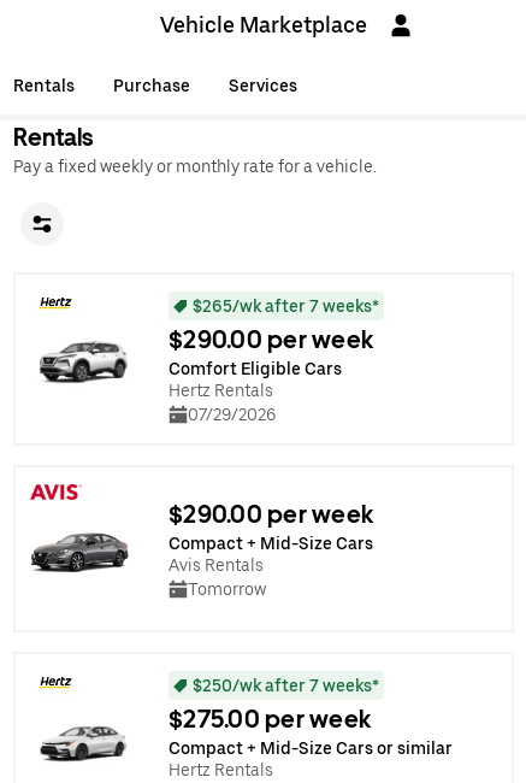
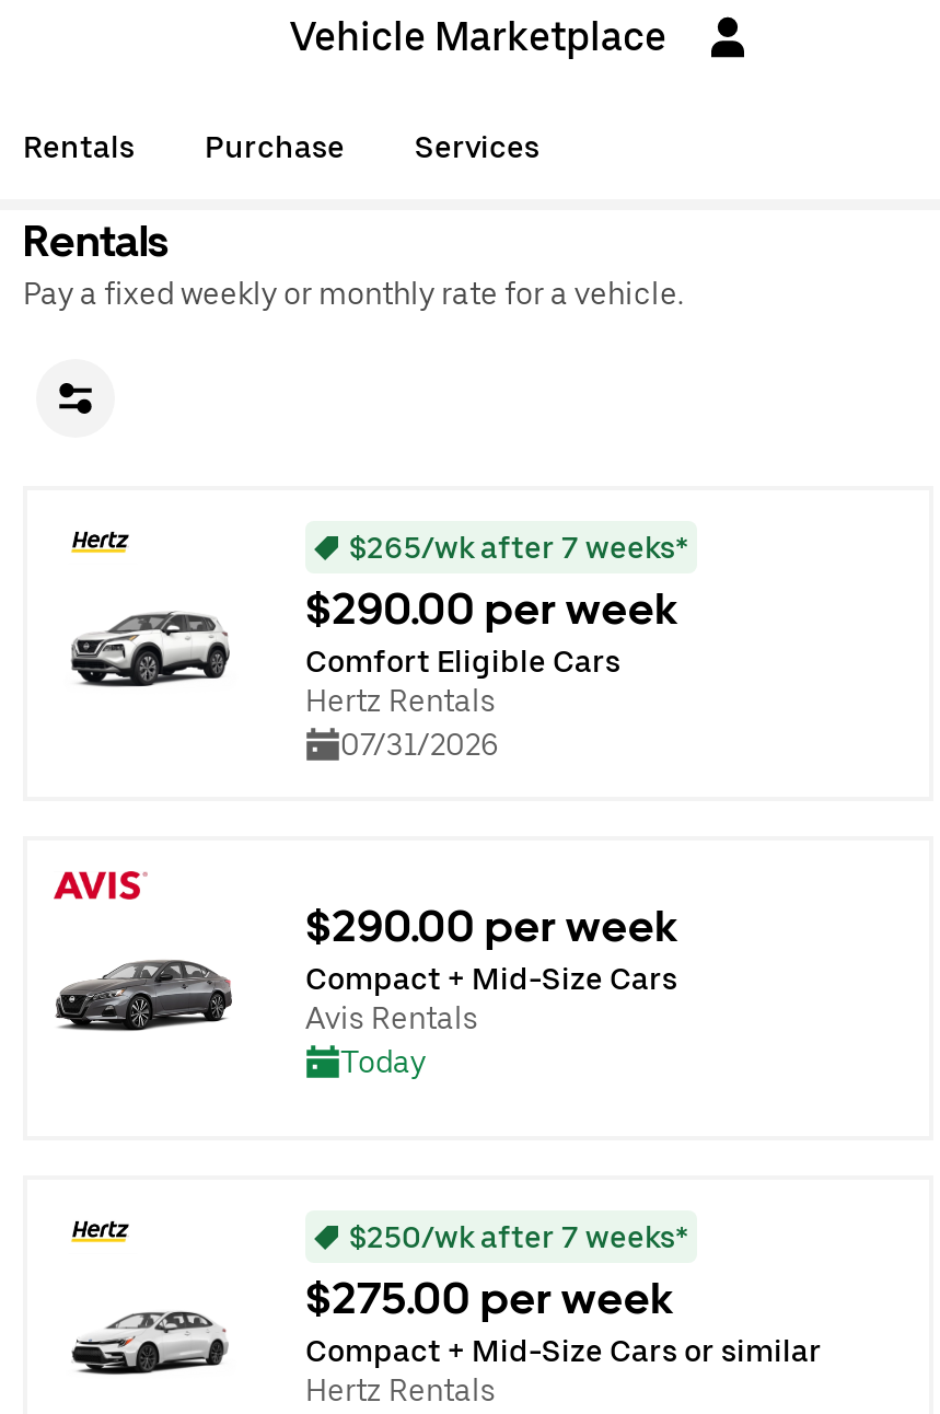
- 07/29/2026
+ 07/31/2026

- Tomorrow
+ Today
